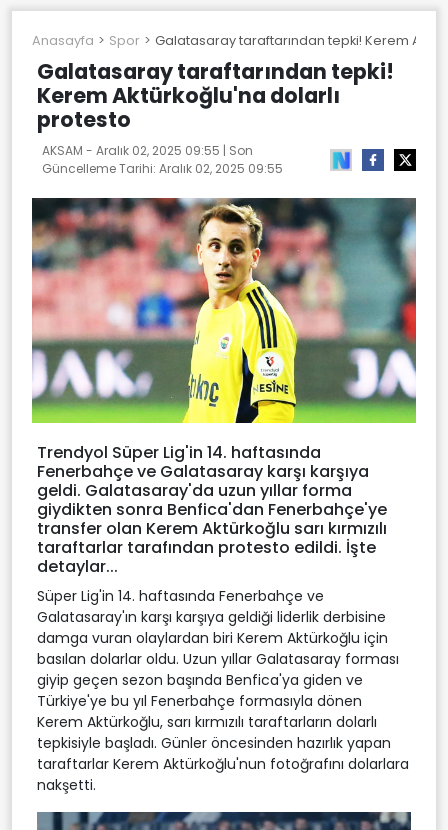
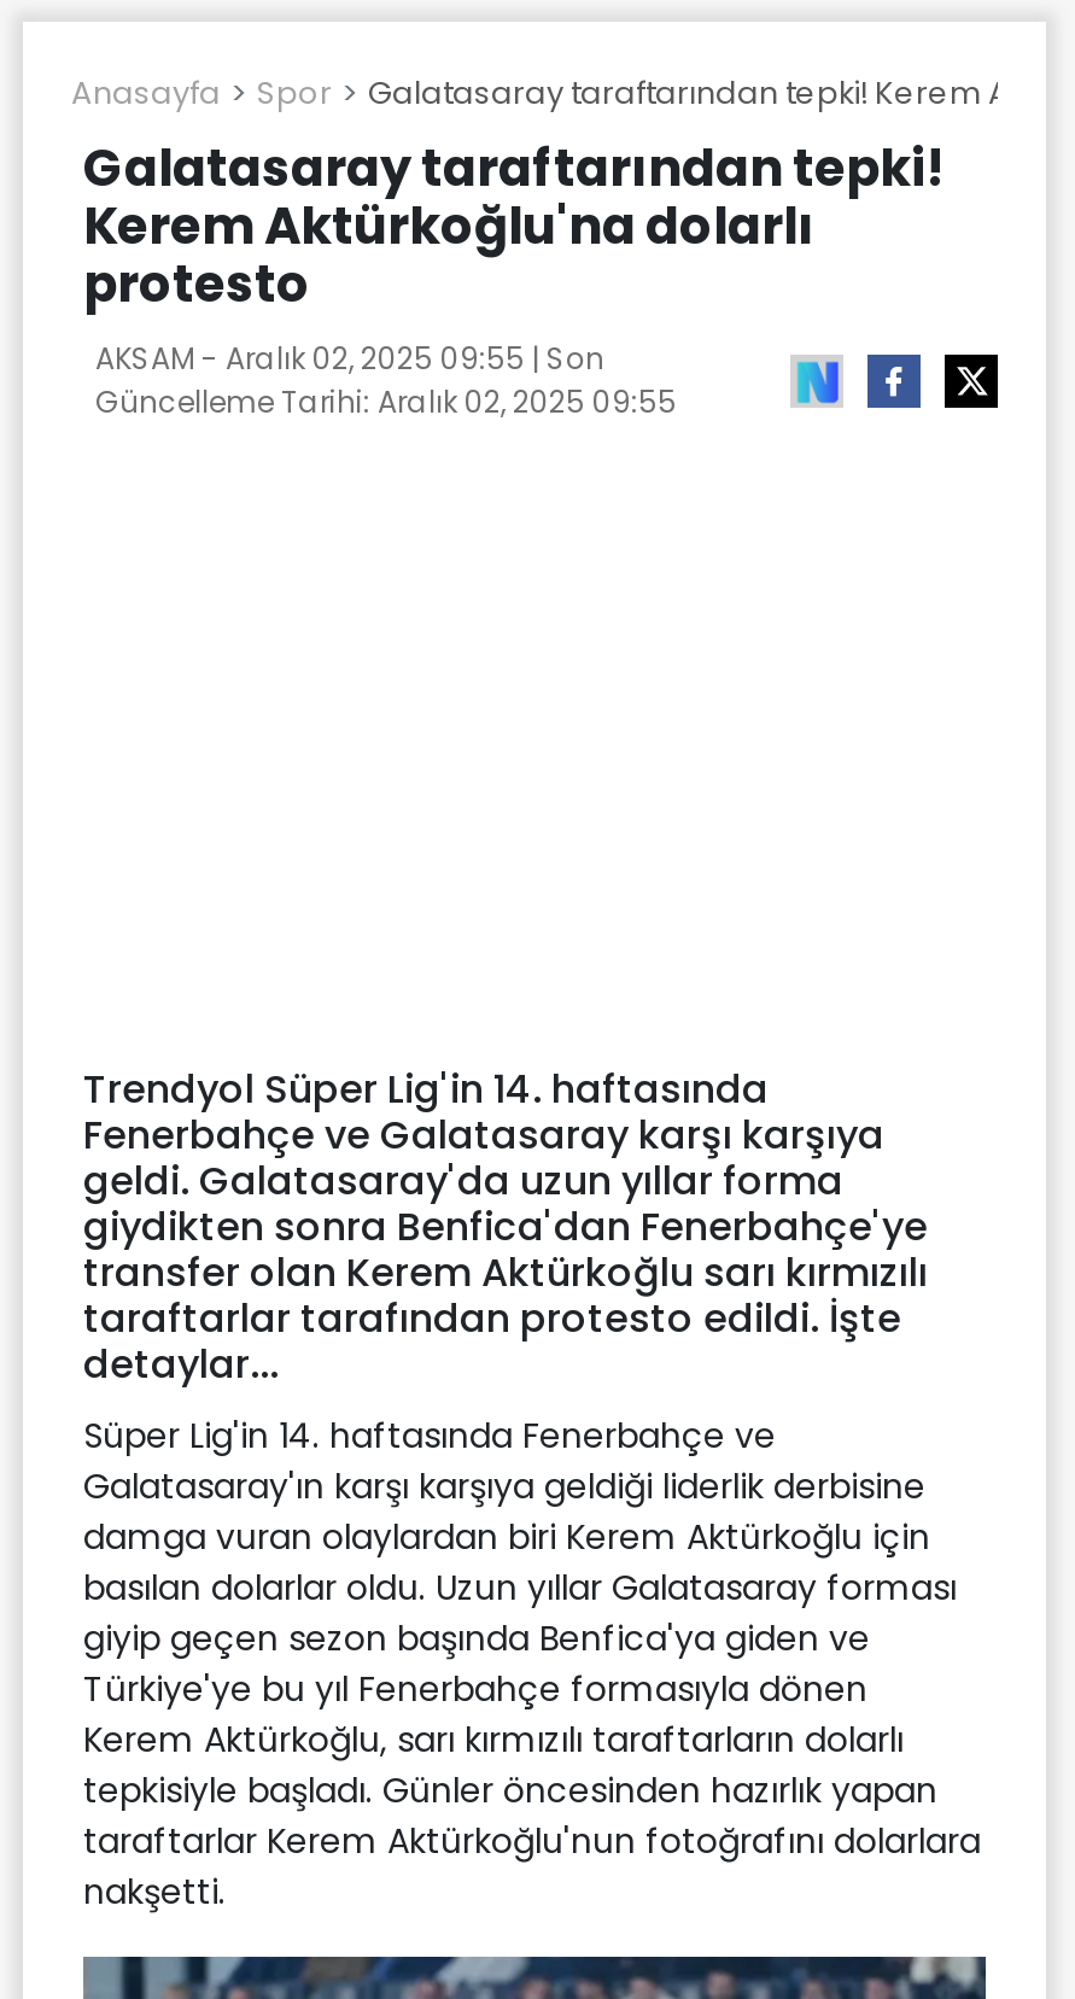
- [image]
